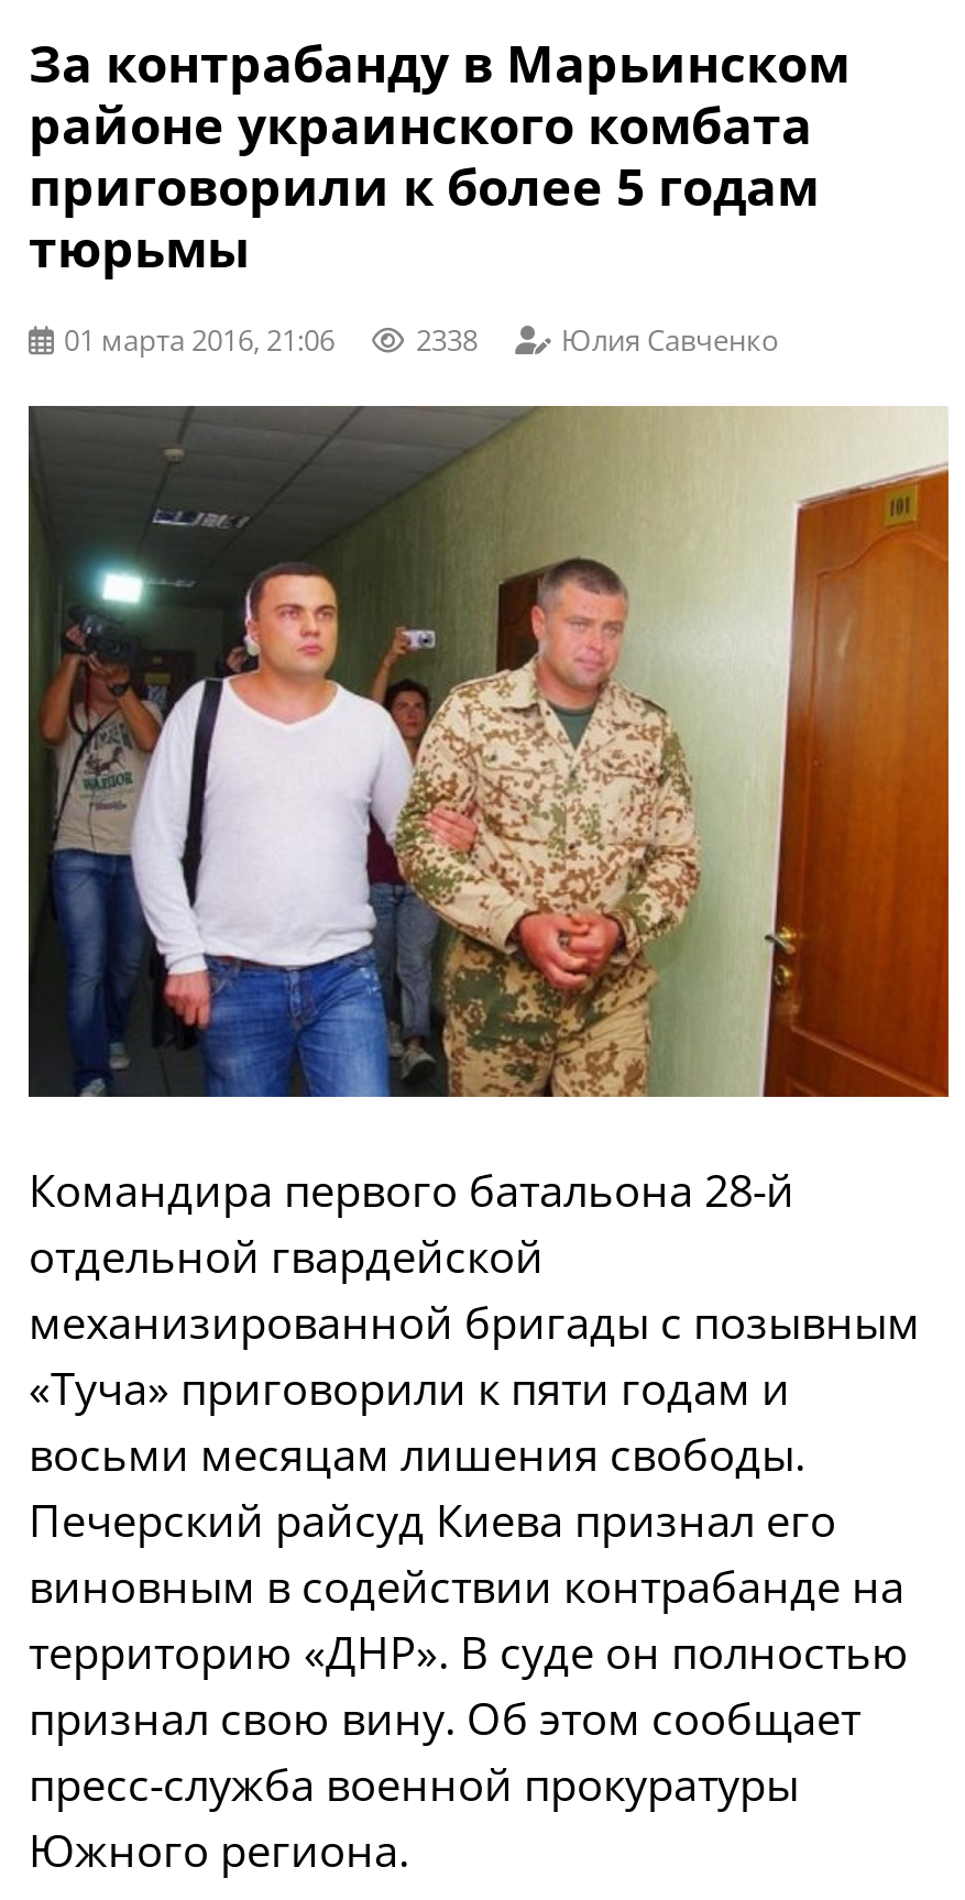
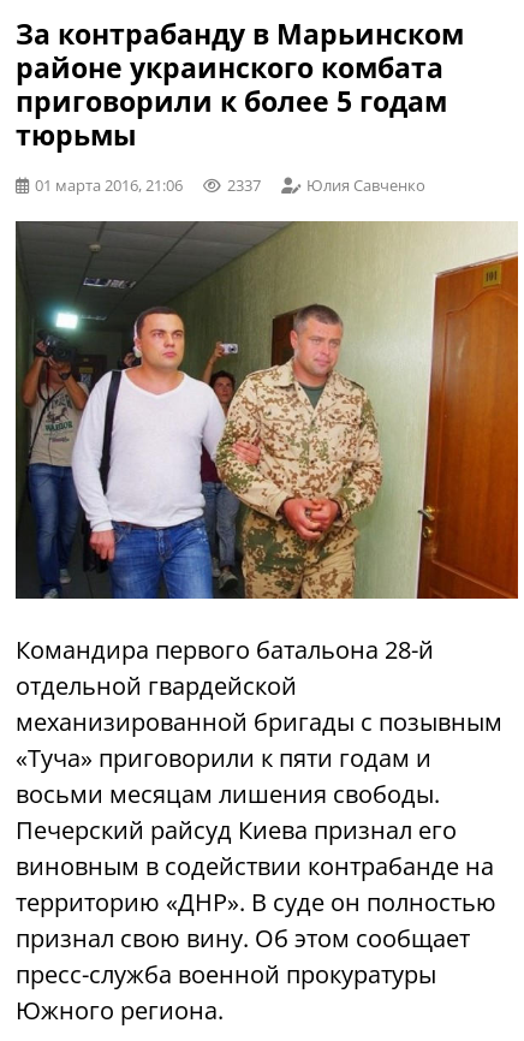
- 2338
+ 2337
